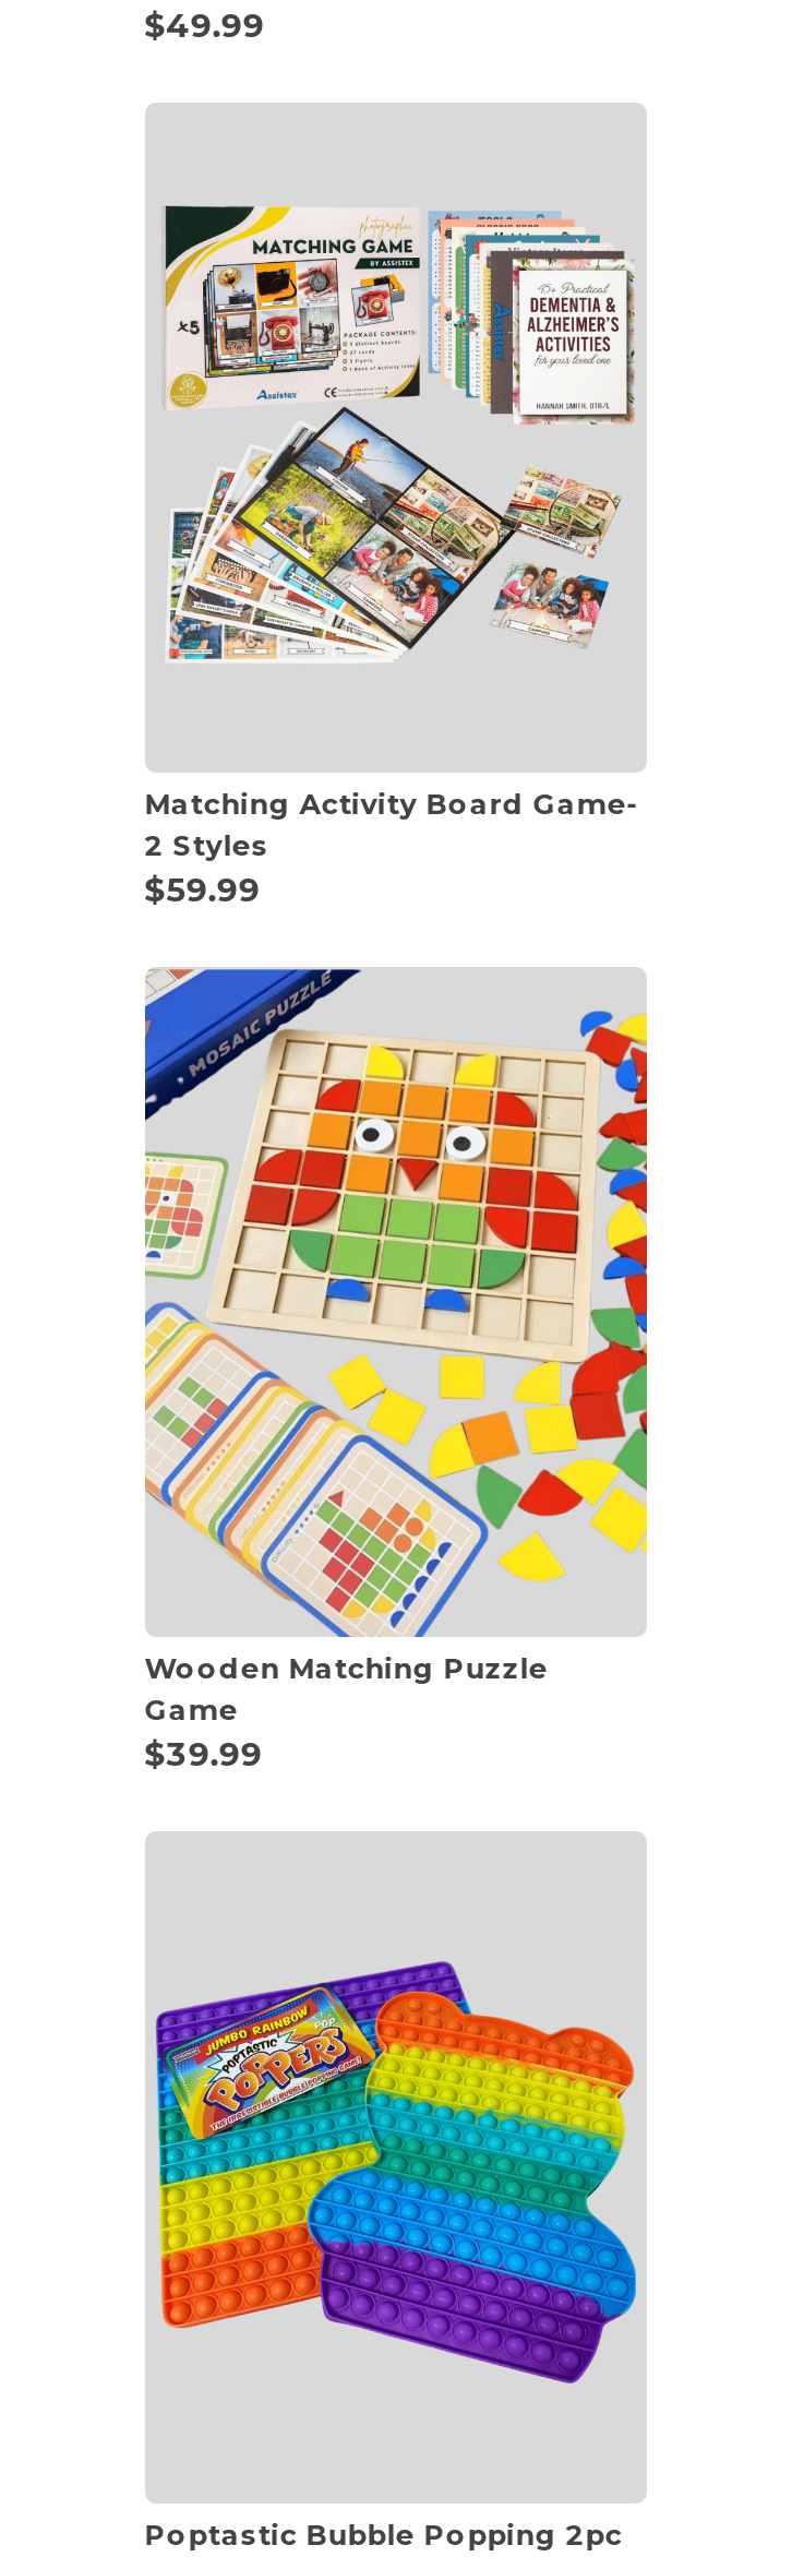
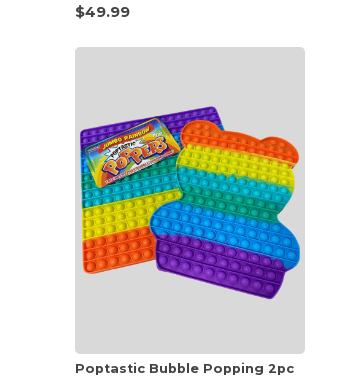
- [image]

- Matching Activity Board Game-
- 2 Styles
- $59.99

- [image]
- Wooden Matching Puzzle
- Game
- $39.99
